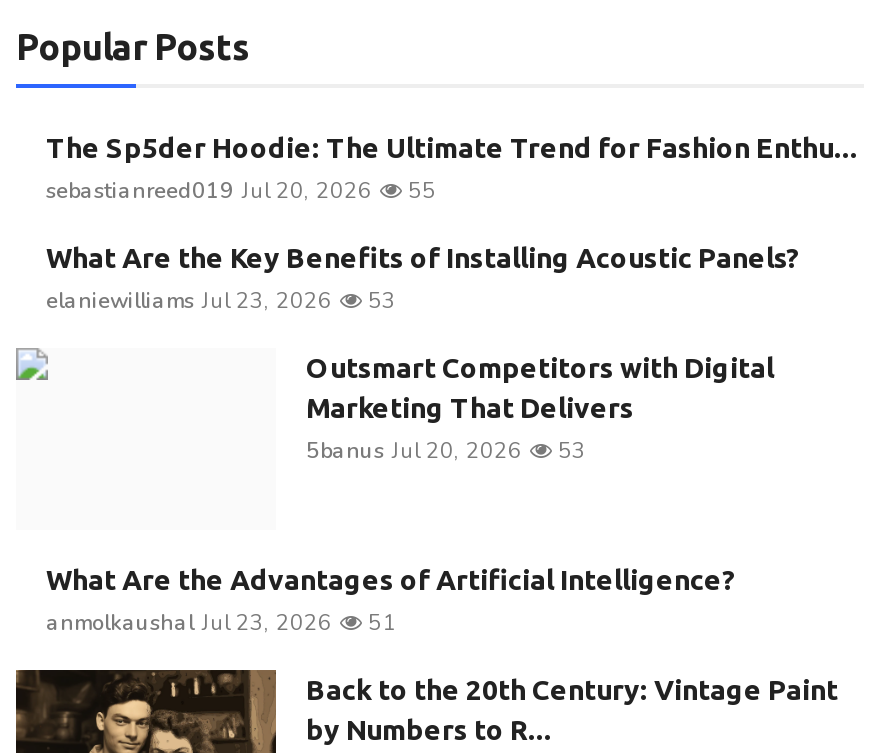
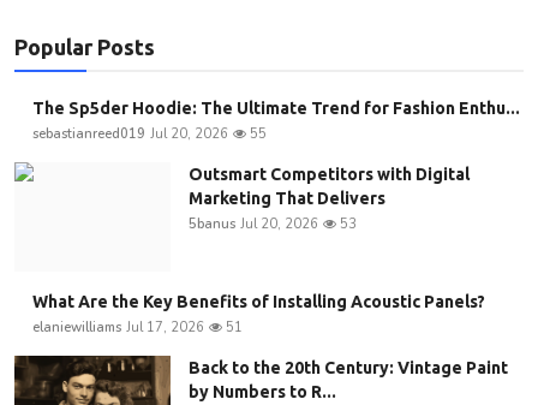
moved down: What Are the Key Benefits of Installing Acoustic Panels?

- elaniewilliams Jul 23, 2026
- 53

- What Are the Advantages of Artificial Intelligence?
- anmolkaushal Jul 23, 2026
+ elaniewilliams Jul 17, 2026
